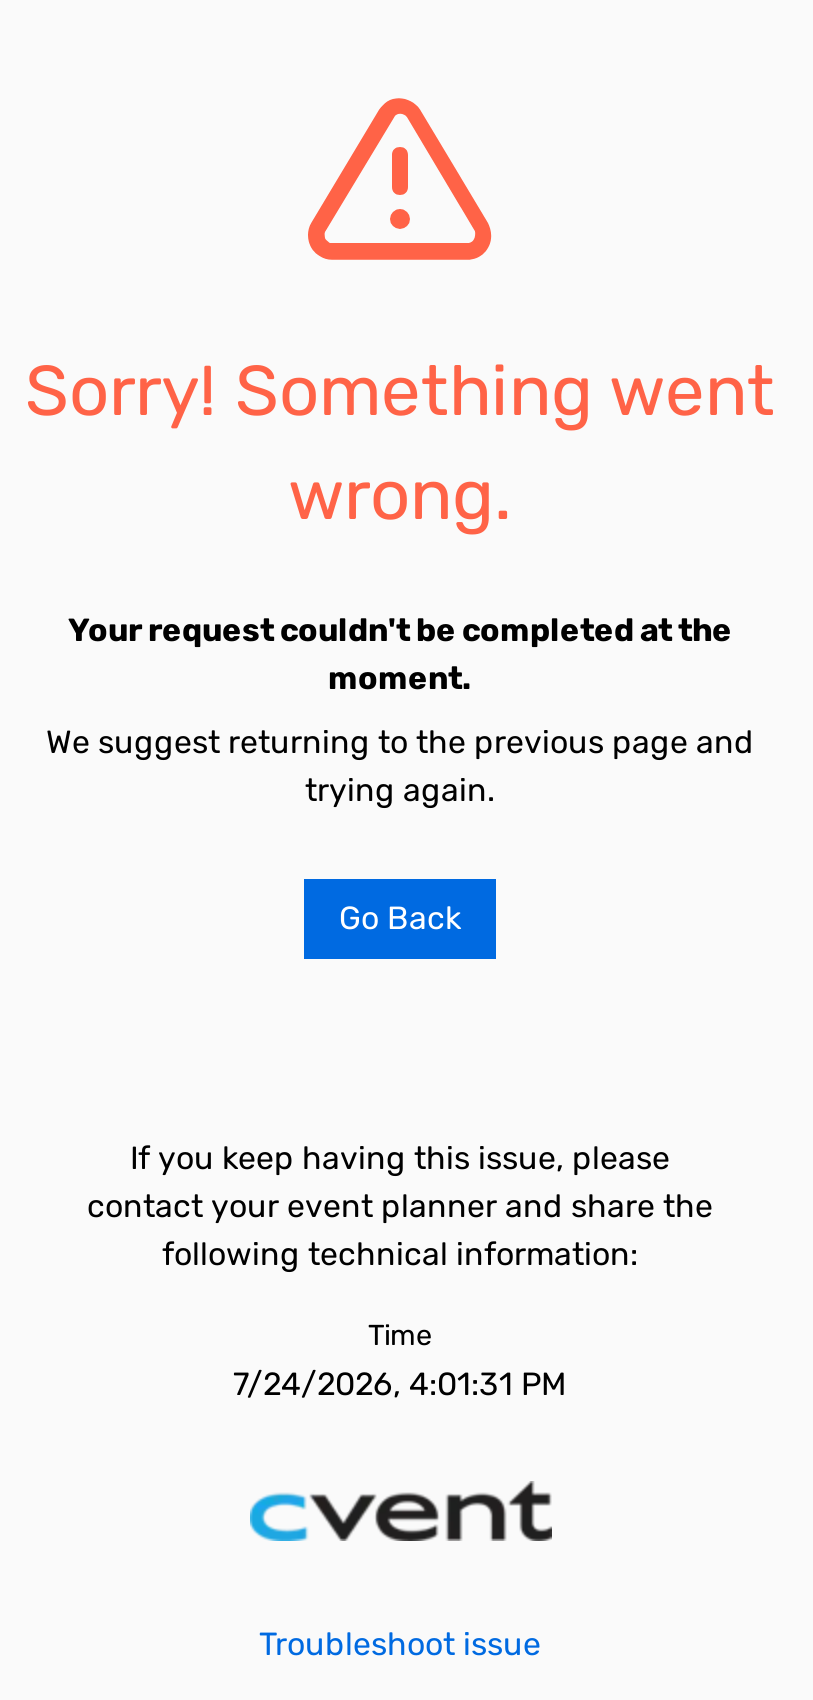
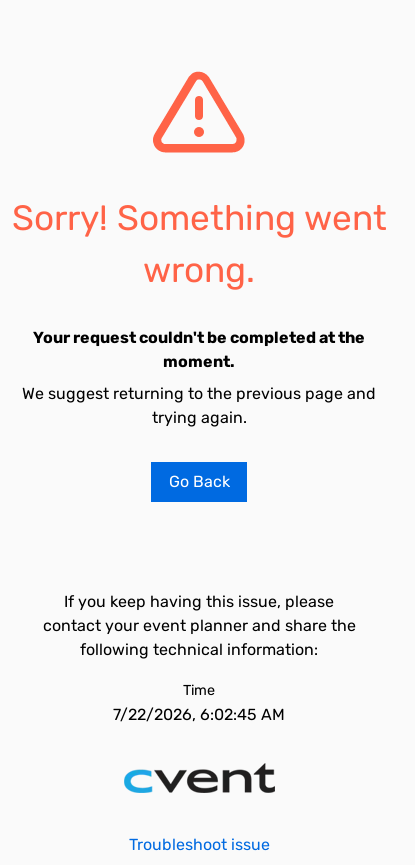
- 7/24/2026, 4:01:31 PM
+ 7/22/2026, 6:02:45 AM
